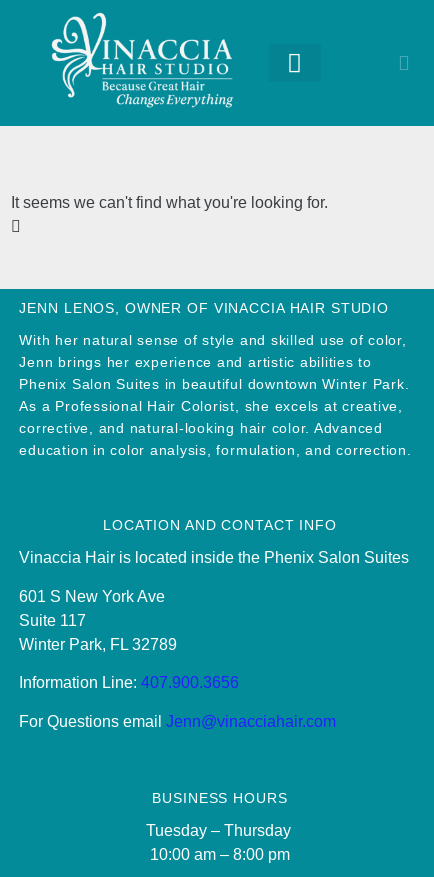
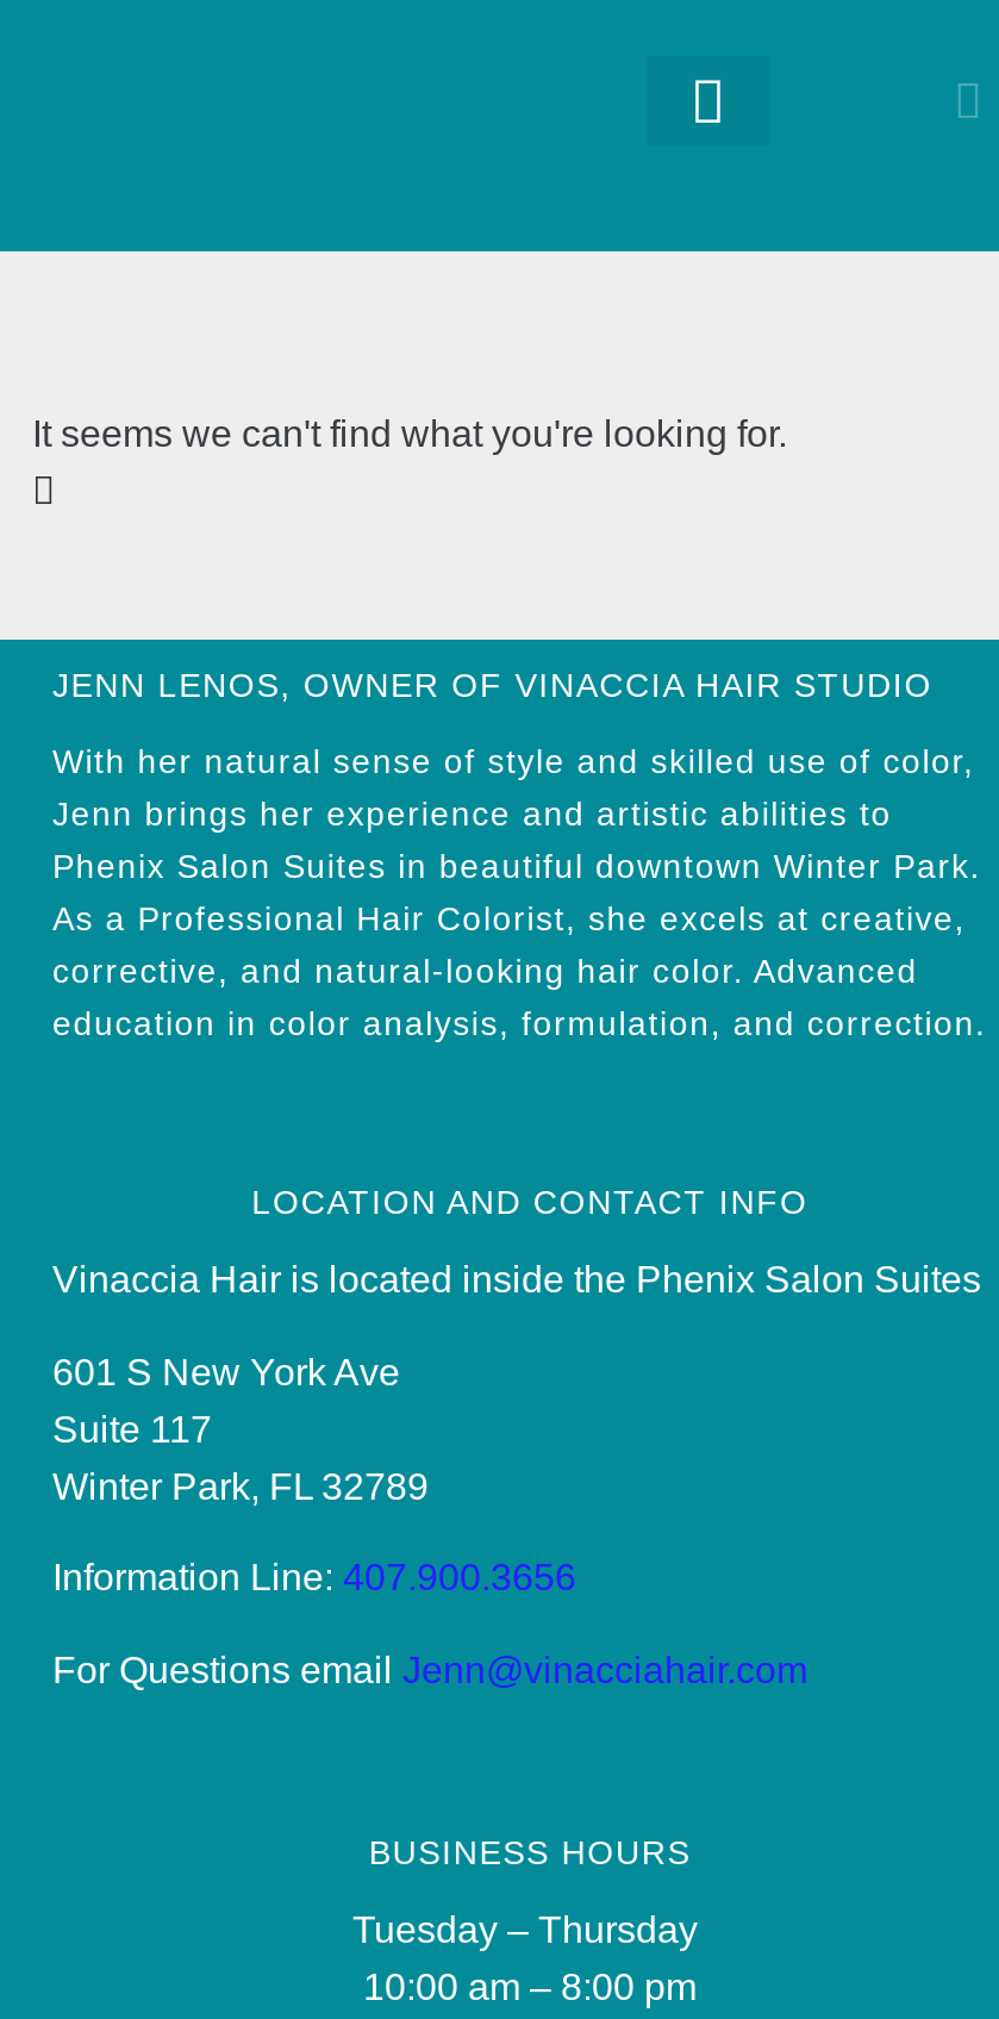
- [image]
